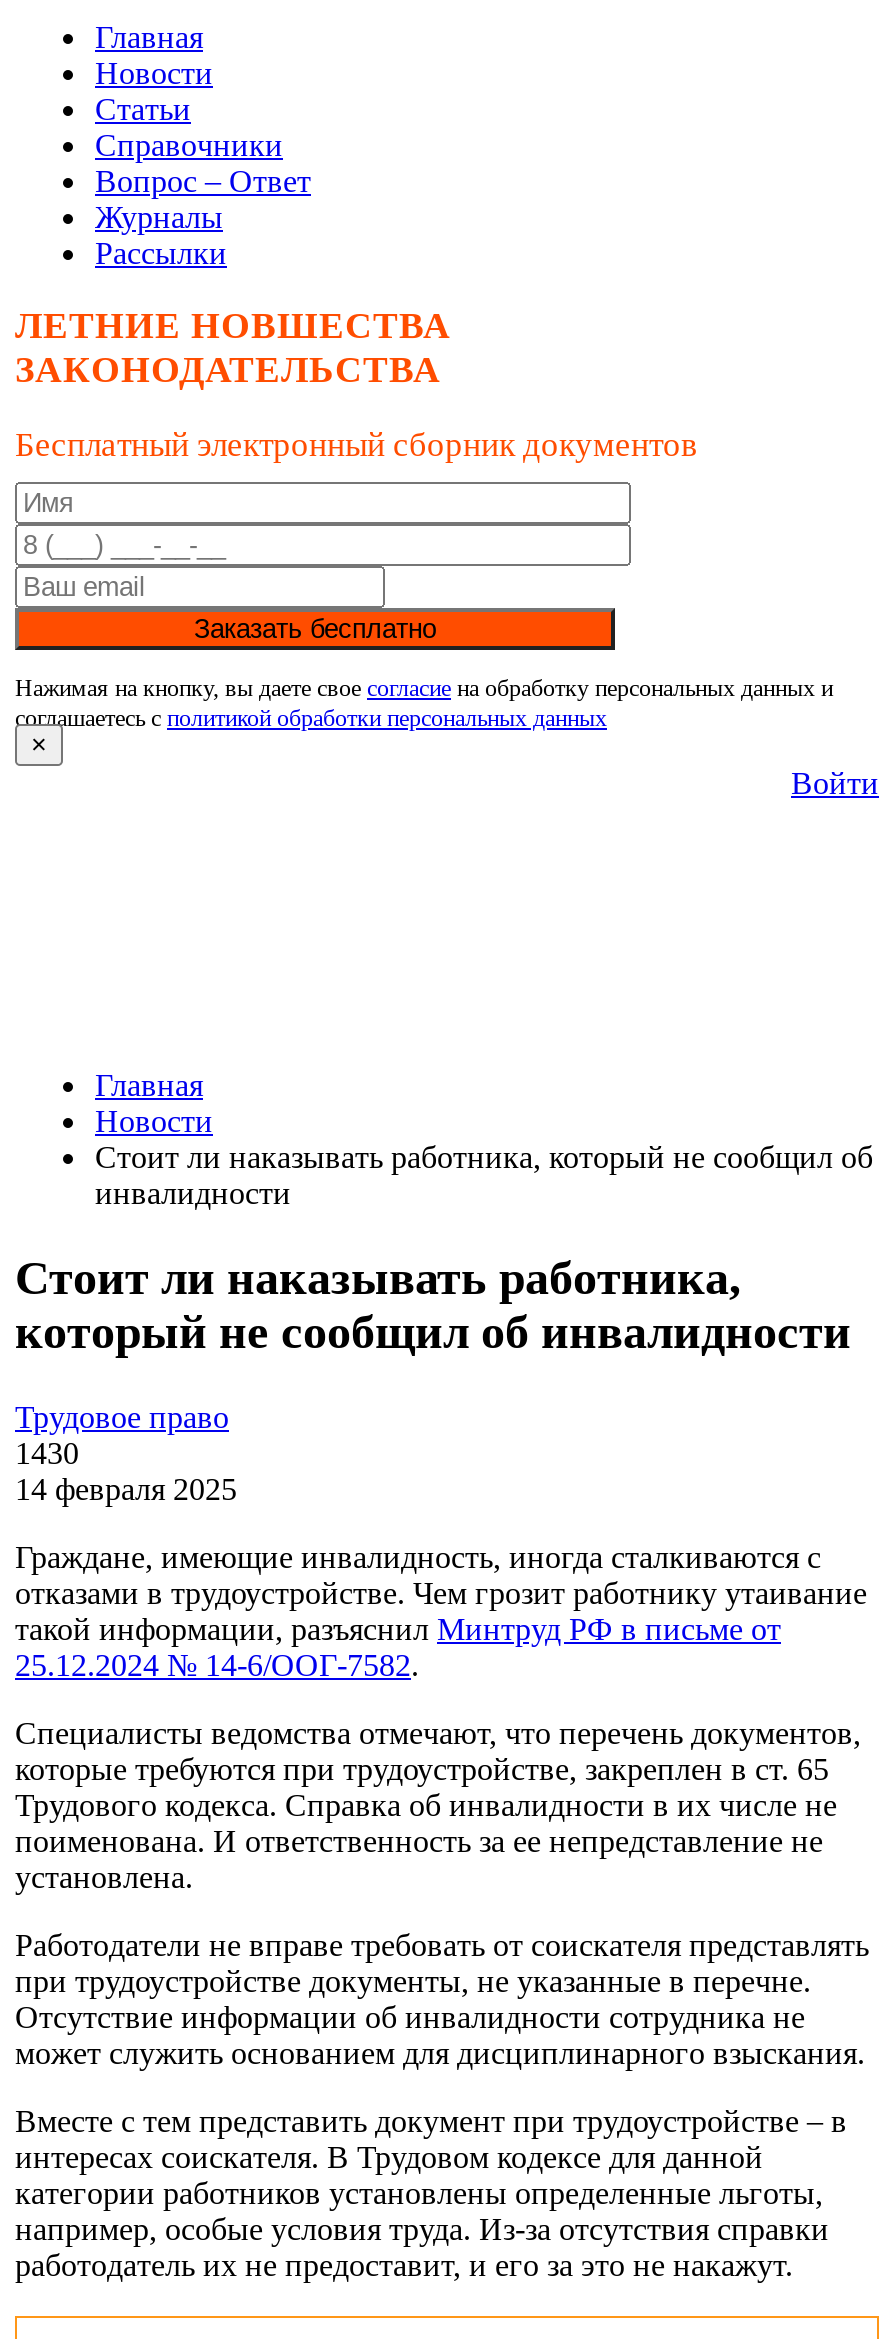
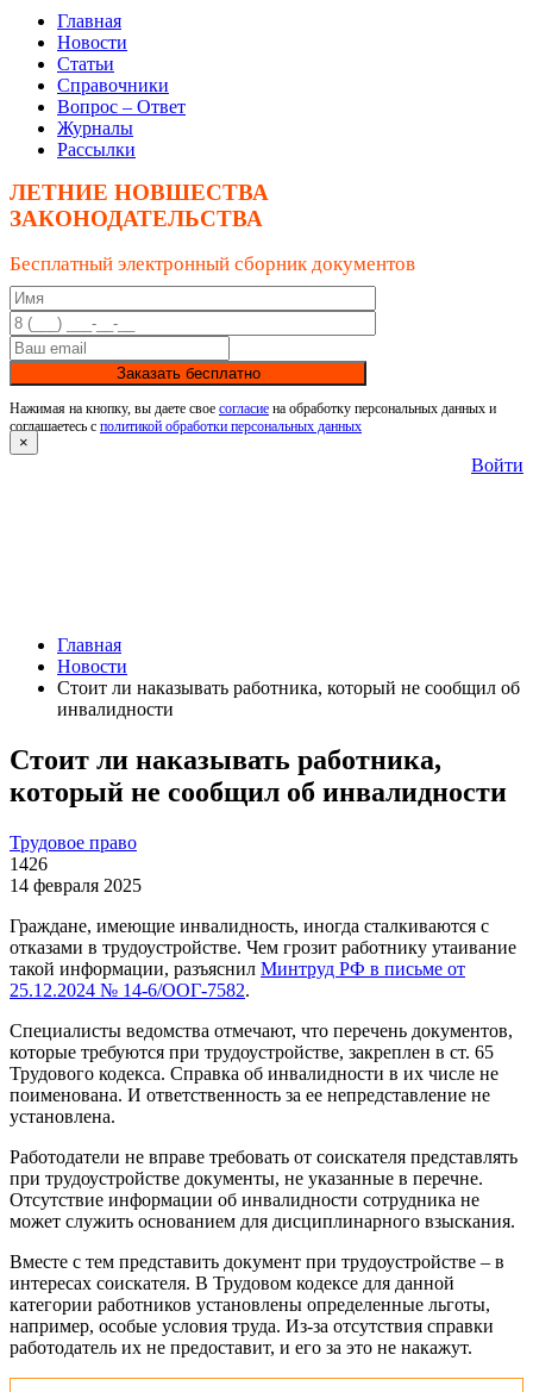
- 1430
+ 1426
